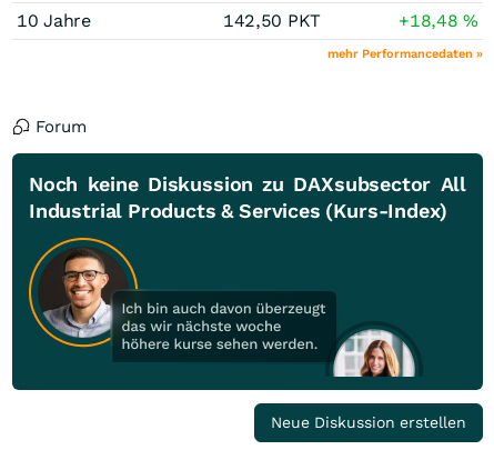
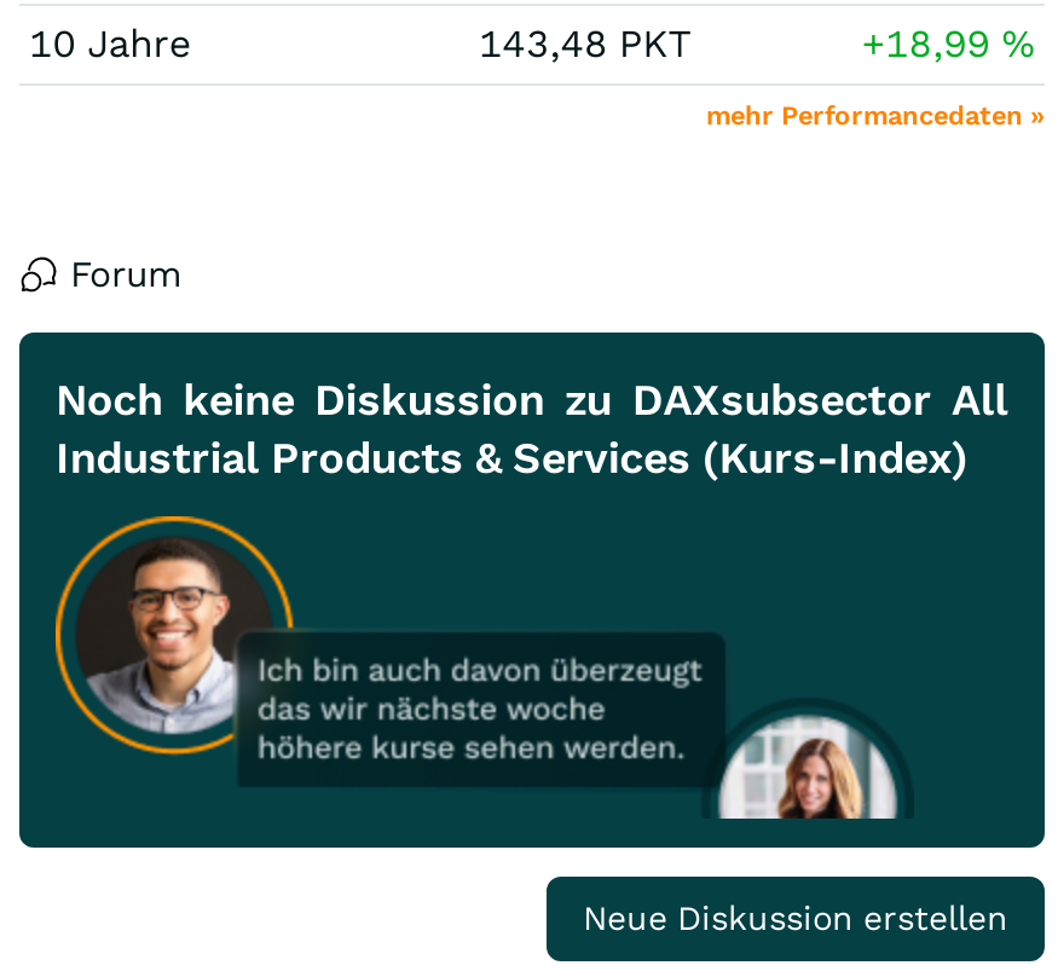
- 142,50 PKT
+ 143,48 PKT

- +18,48%
+ +18,99%
